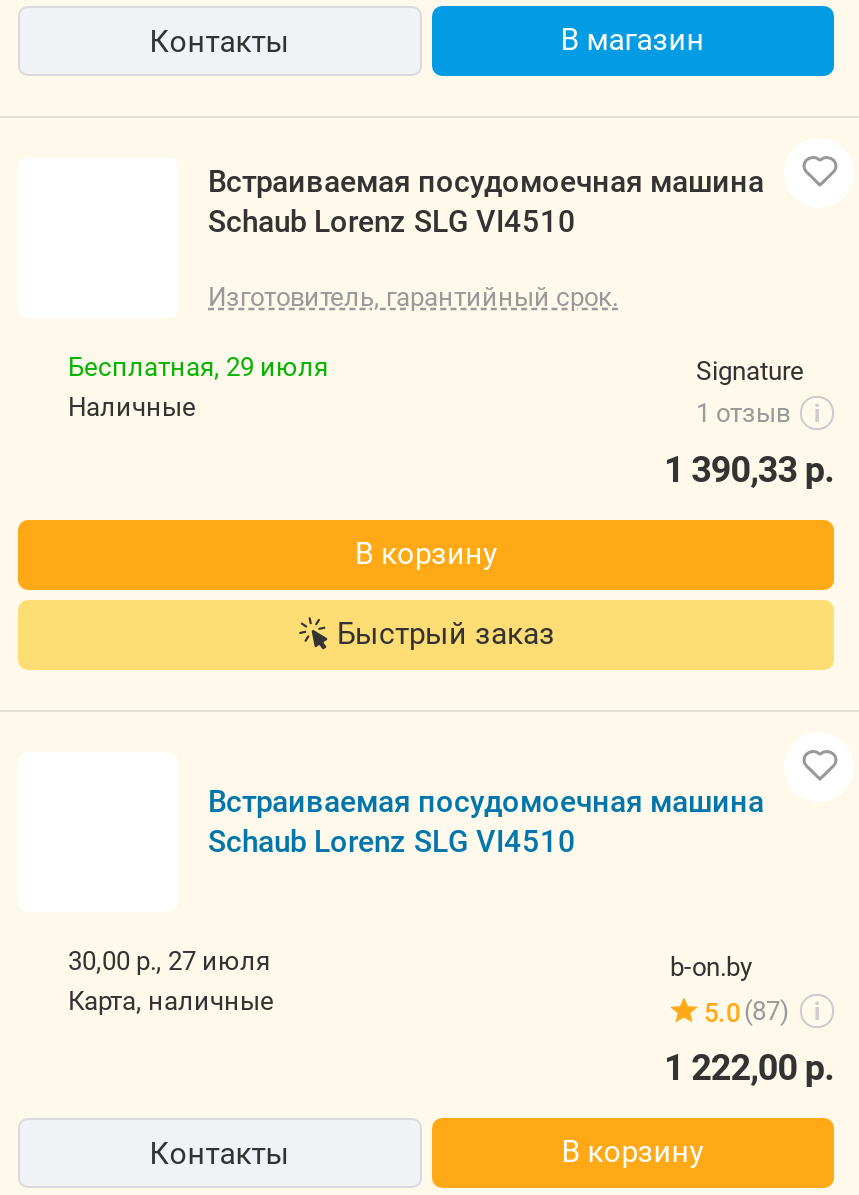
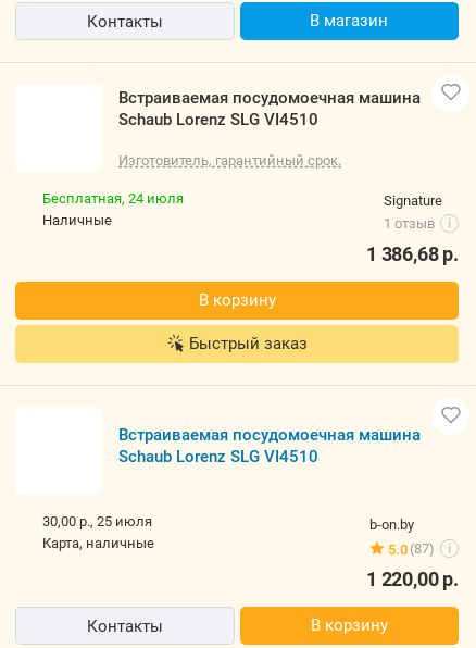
- Бесплатная, 29 июля
+ Бесплатная, 24 июля

- 1 390,33 р.
+ 1 386,68 р.

- 30,00 р., 27 июля
+ 30,00 р., 25 июля

- 1 222,00 р.
+ 1 220,00 р.
